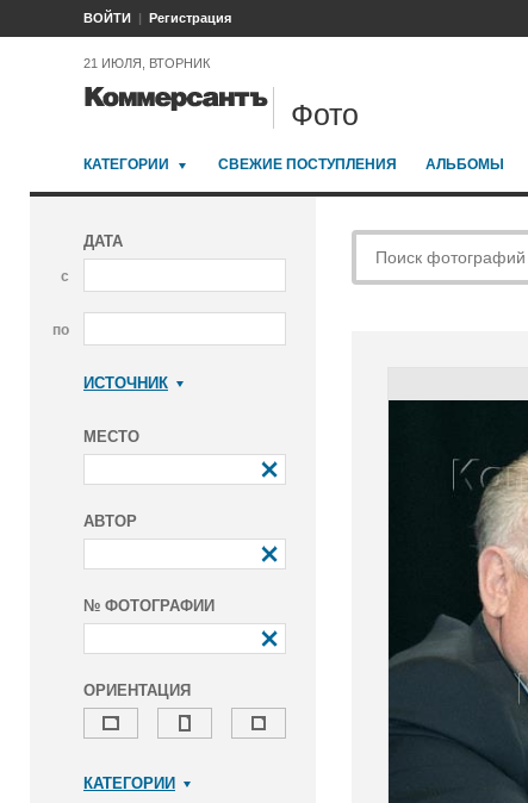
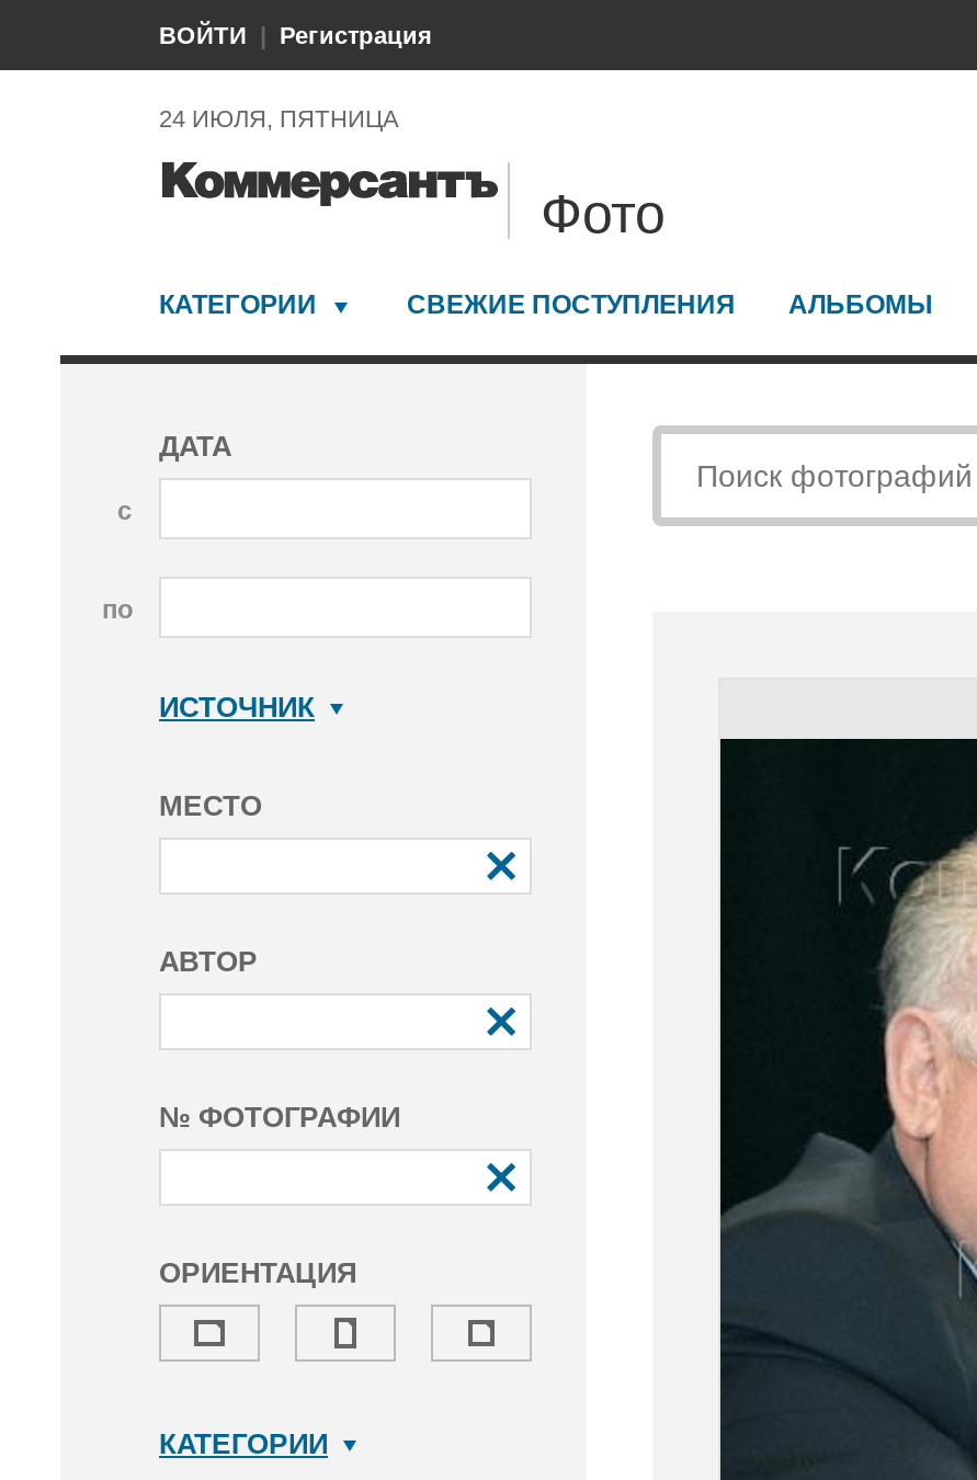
- 21 ИЮЛЯ, ВТОРНИК
+ 24 ИЮЛЯ, ПЯТНИЦА
